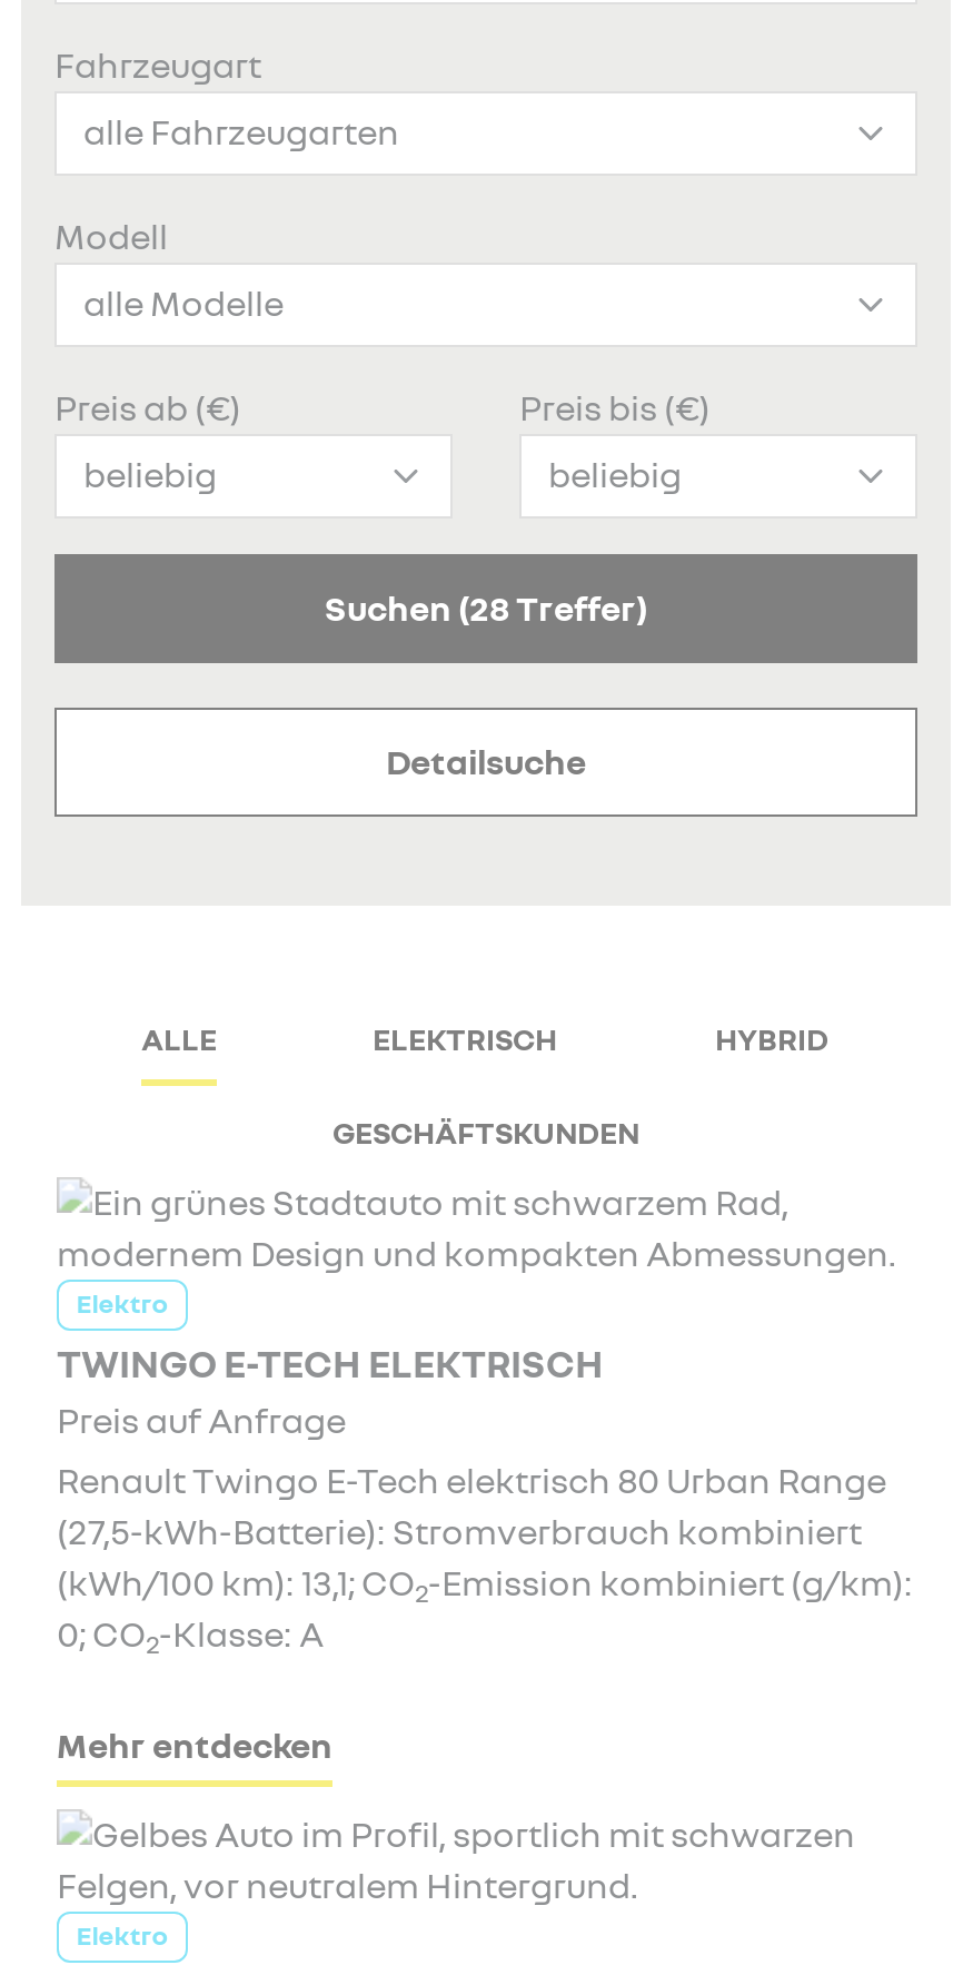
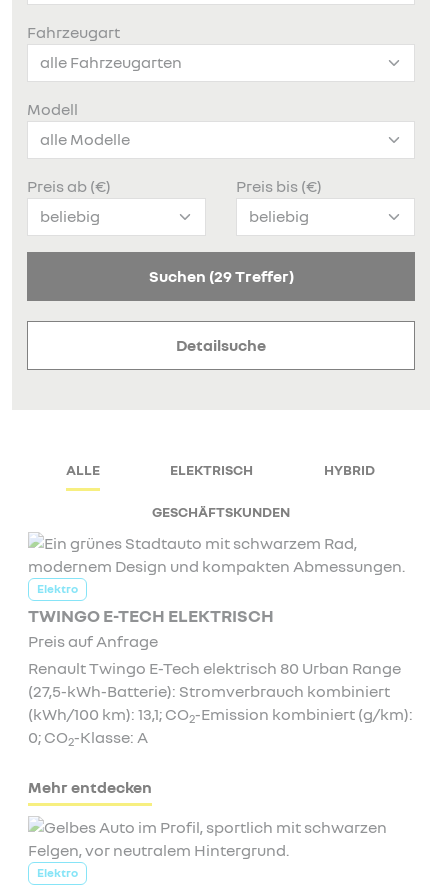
- Suchen (28 Treffer)
+ Suchen (29 Treffer)
